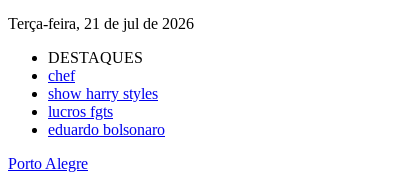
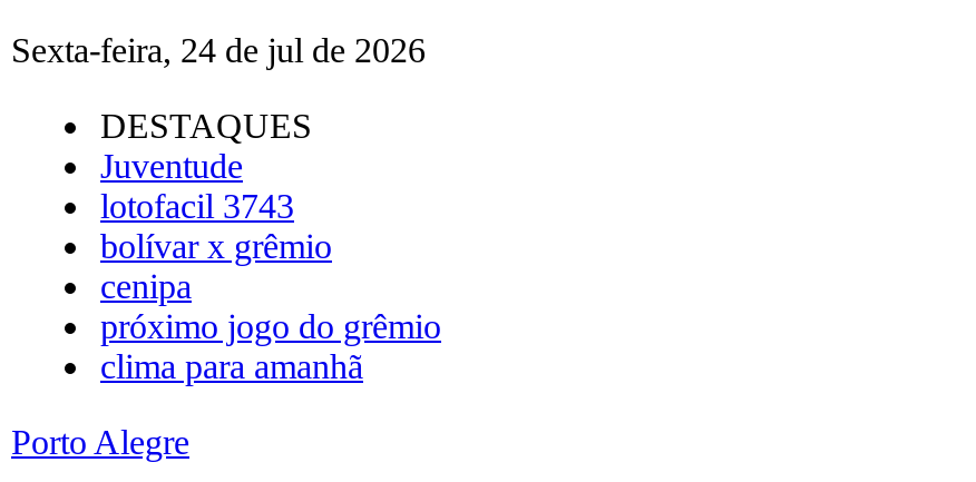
- Terça-feira, 21 de jul de 2026
+ Sexta-feira, 24 de jul de 2026

- chef
- show harry styles
- lucros fgts
- eduardo bolsonaro
+ Juventude
+ lotofacil 3743
+ bolívar x grêmio
+ cenipa
+ próximo jogo do grêmio
+ clima para amanhã
